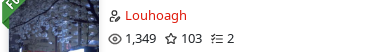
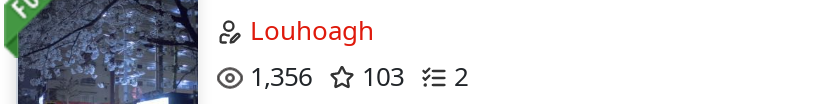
- 1,349 103 2
+ 1,356 103 2
